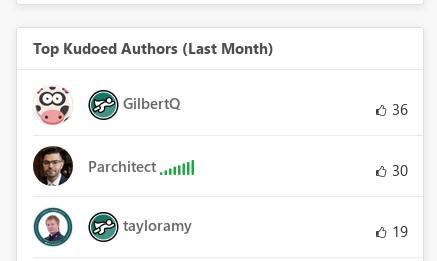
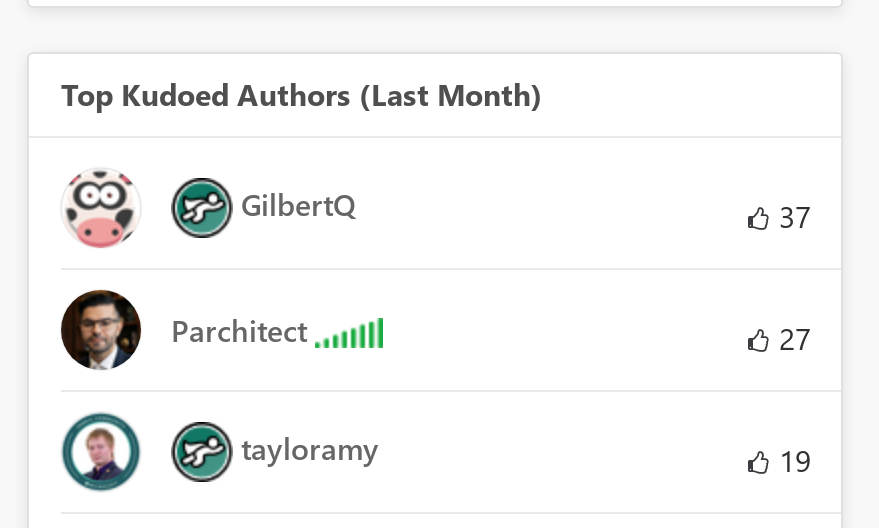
- 36
+ 37

- 30
+ 27
